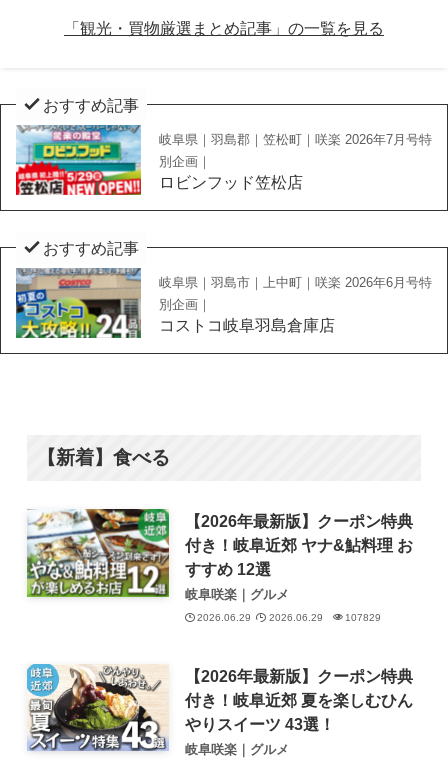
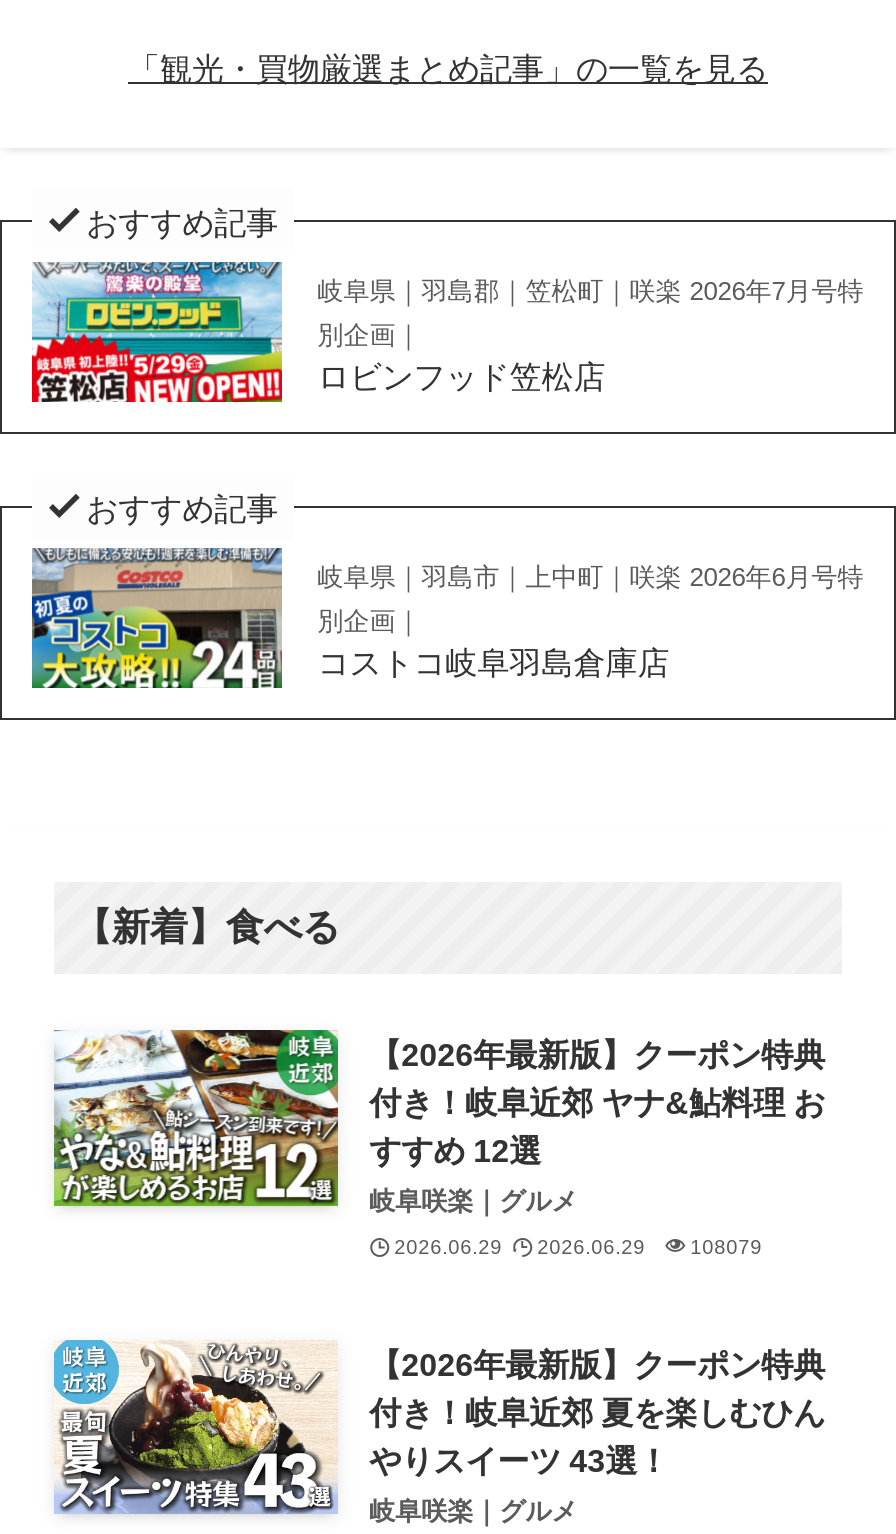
- 107829
+ 108079
